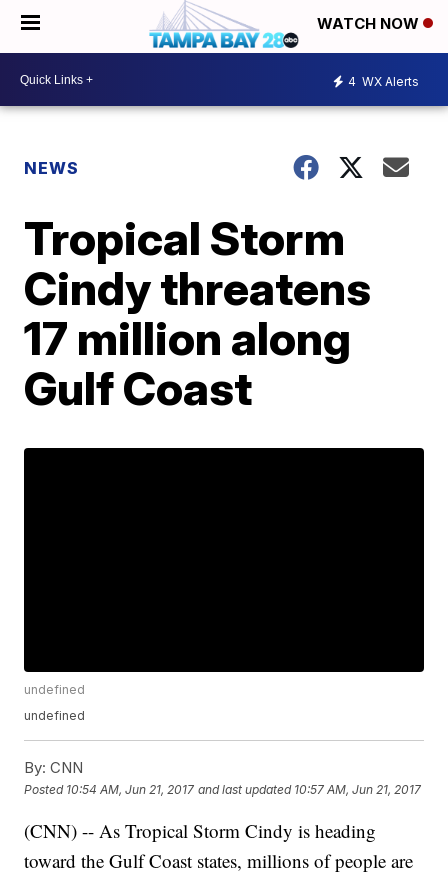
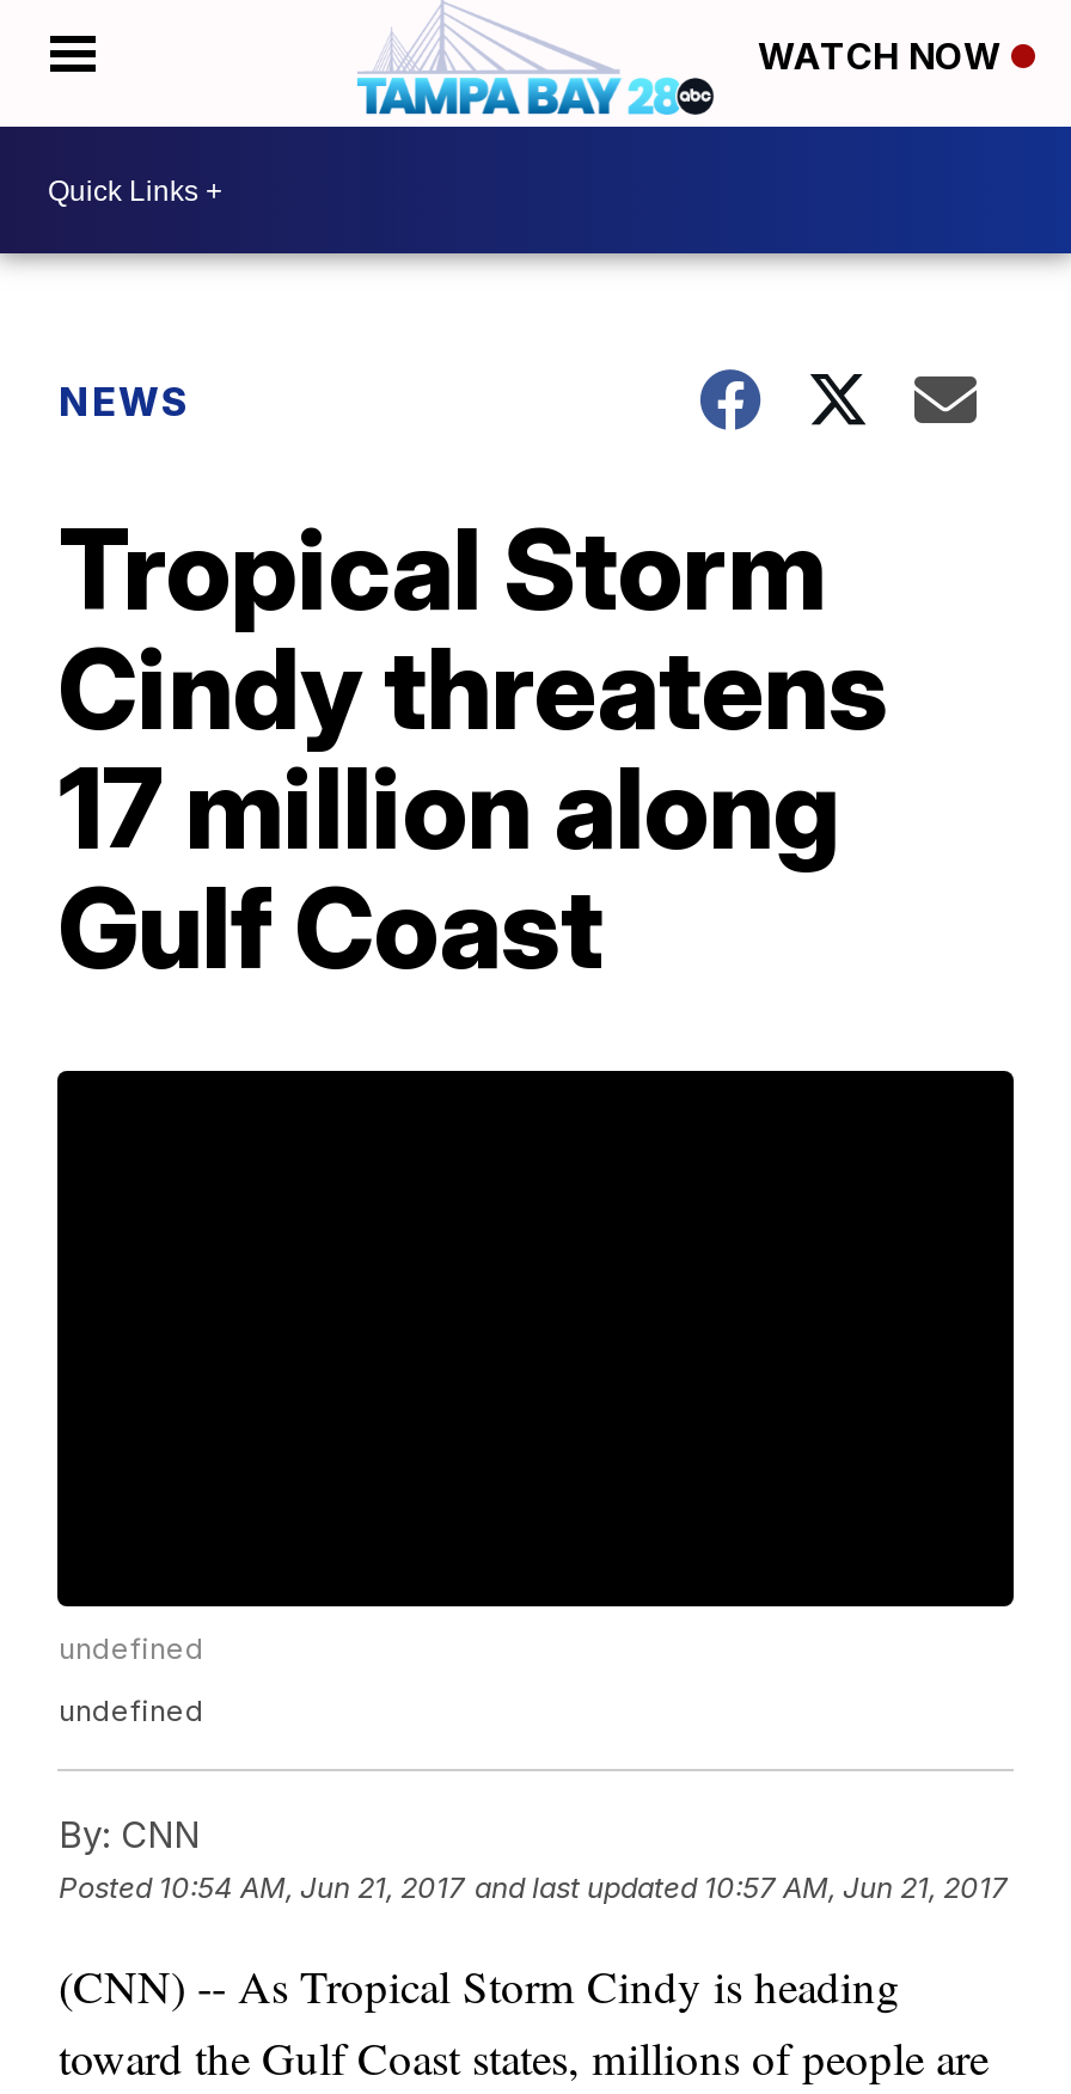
- 4 WX Alerts
